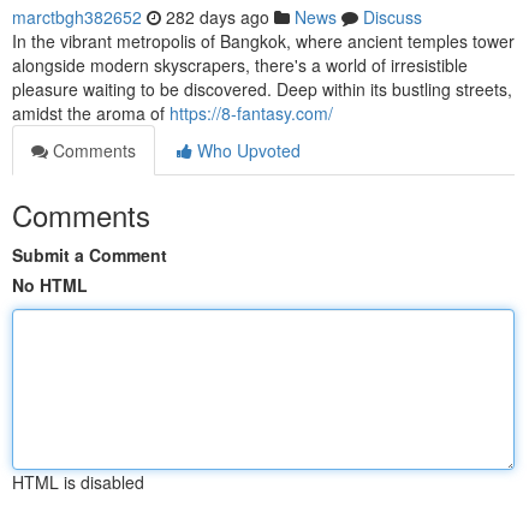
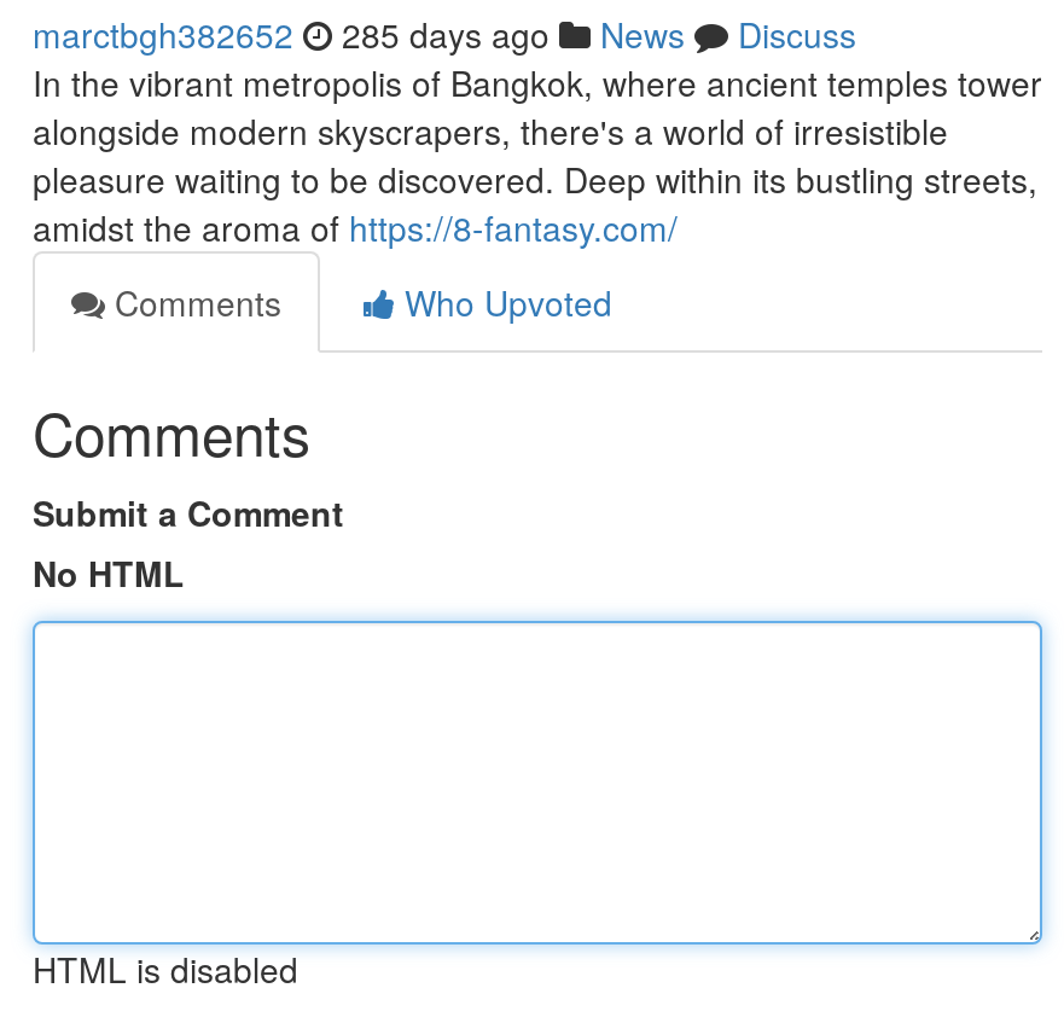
- marctbgh382652 282 days ago News Discuss
+ marctbgh382652 285 days ago News Discuss
